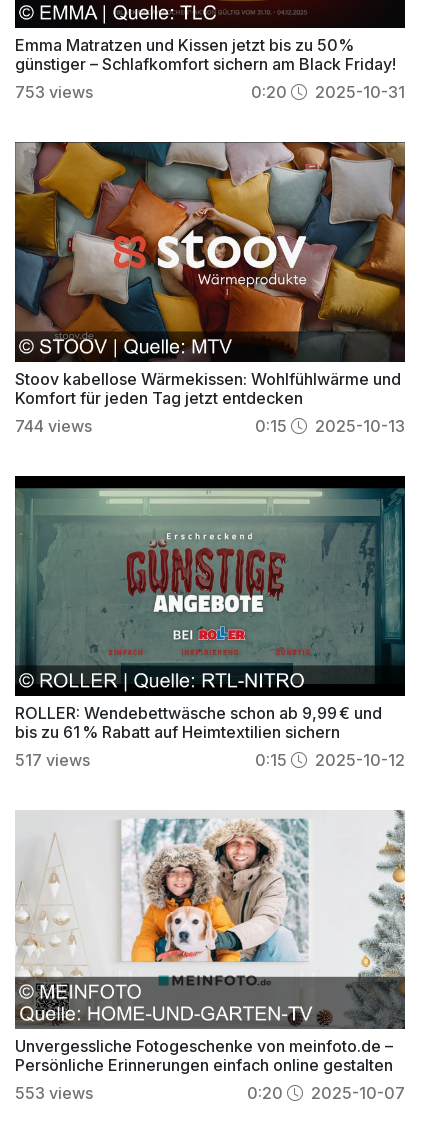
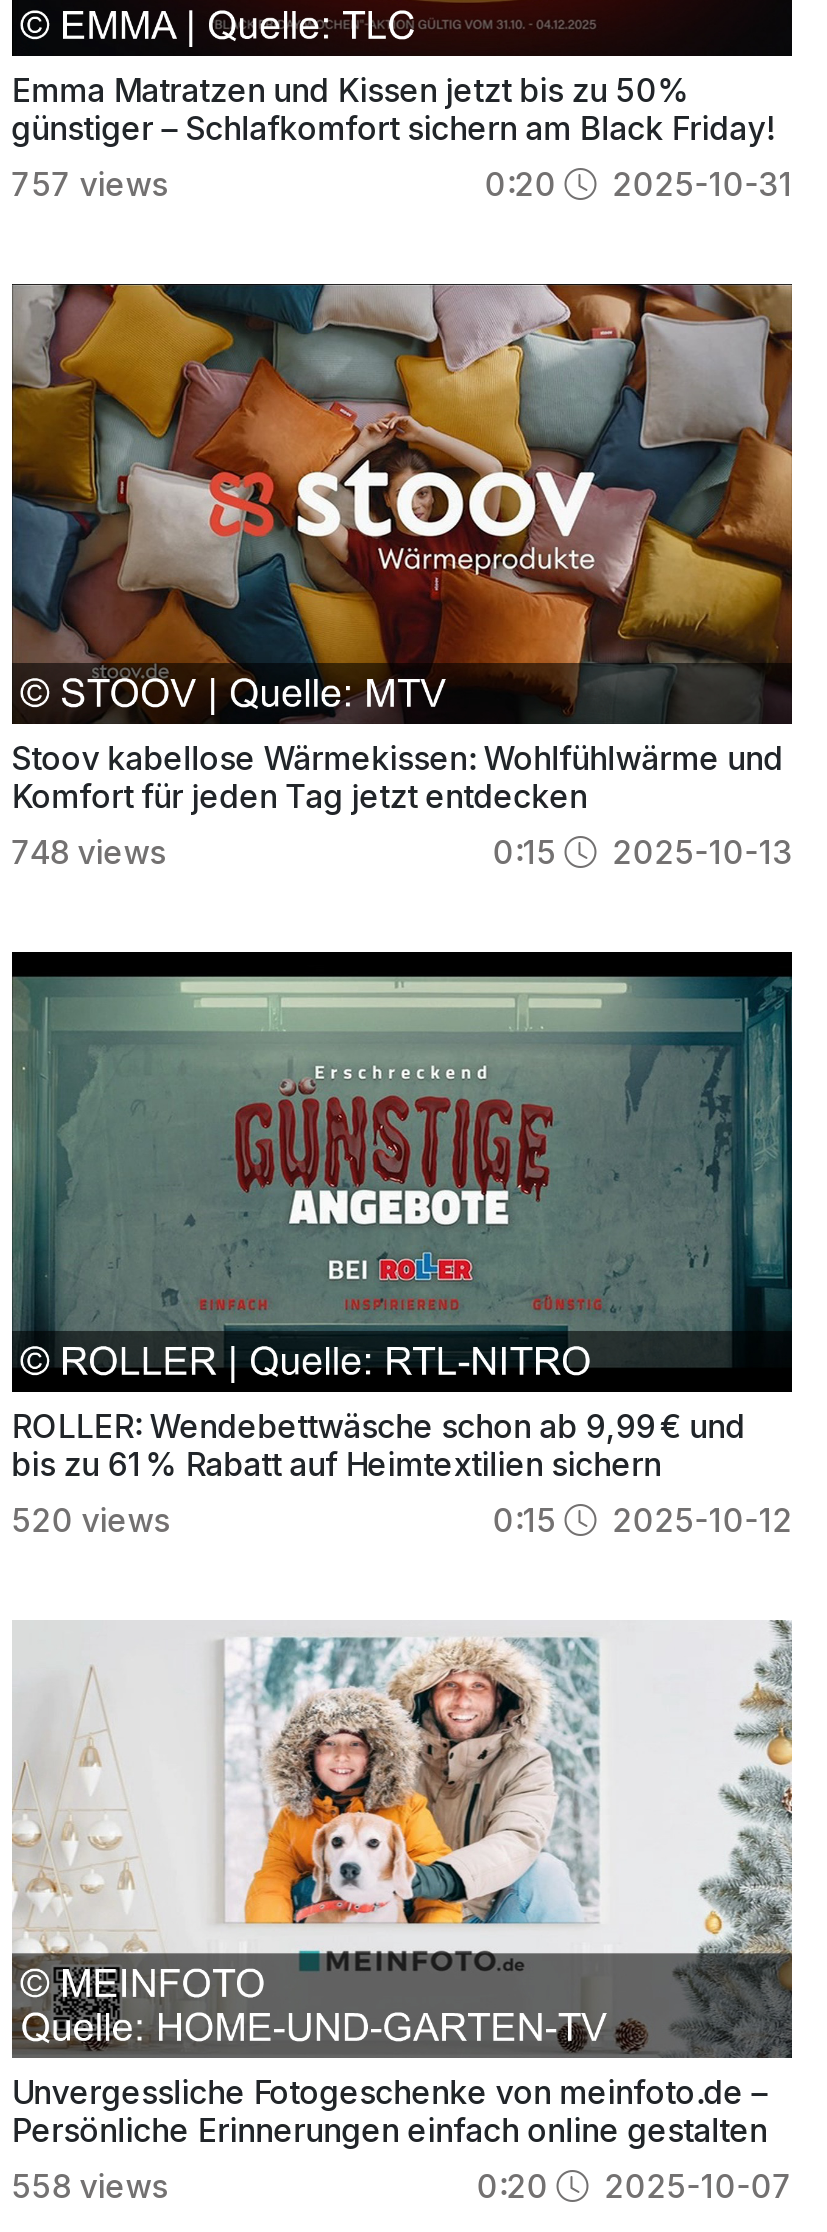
- 753 views
+ 757 views

- 744 views
+ 748 views

- 517 views
+ 520 views

- 553 views
+ 558 views
